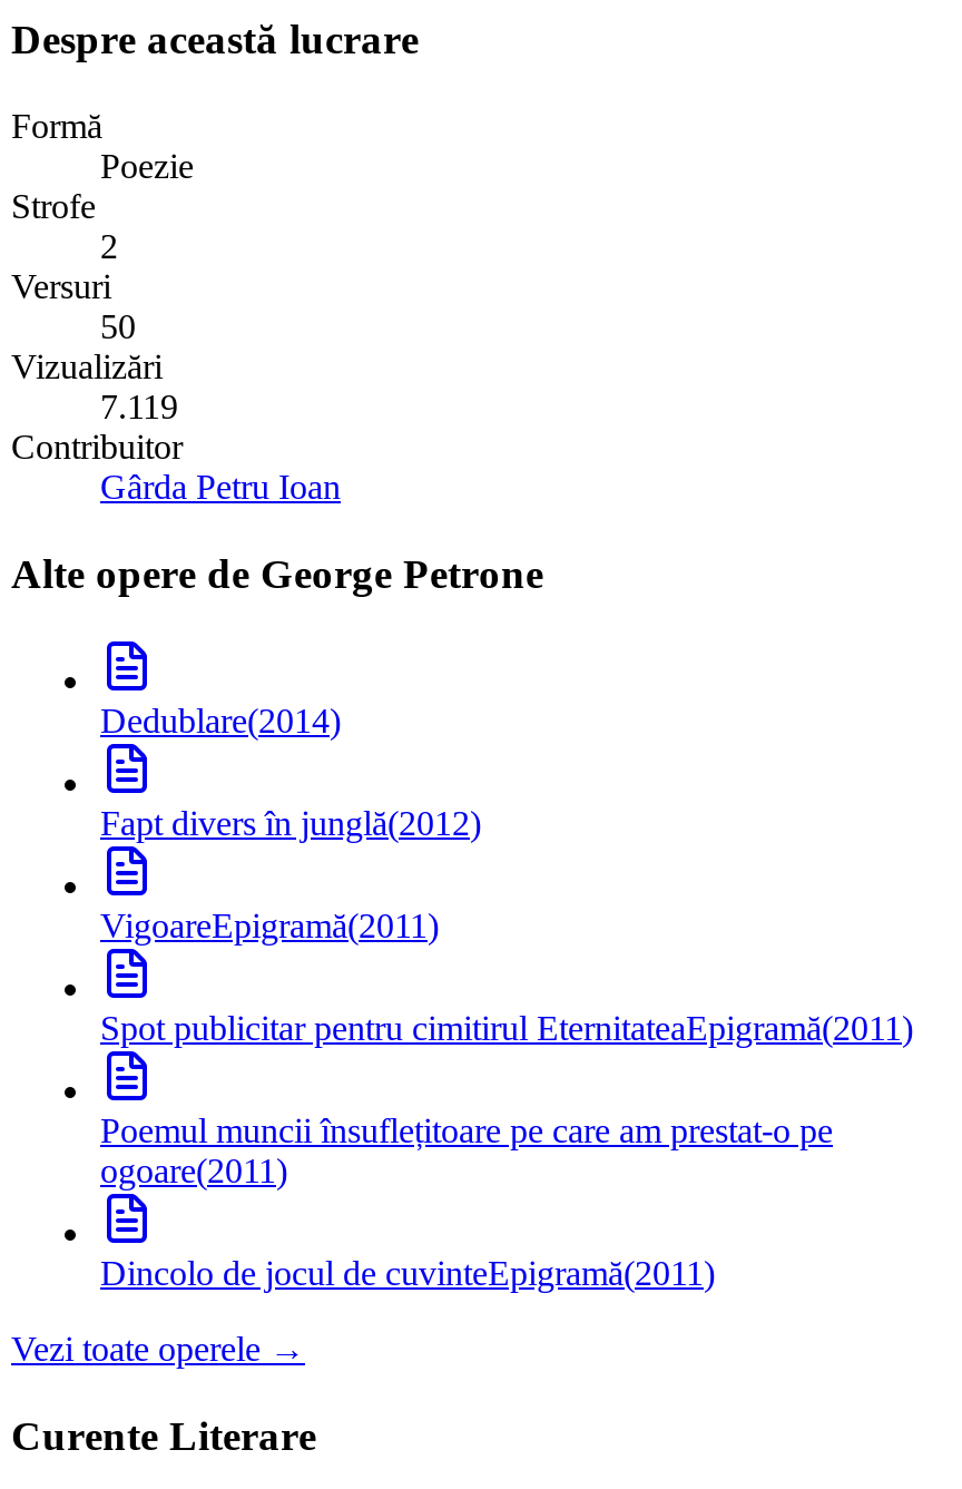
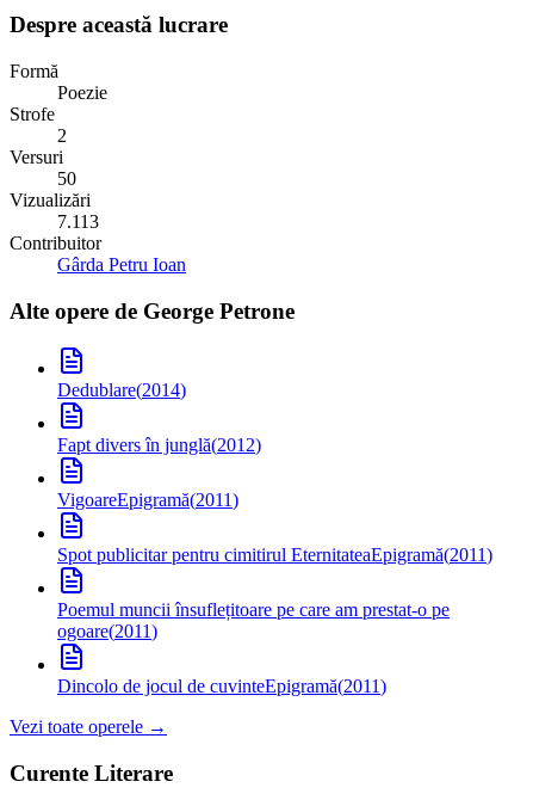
- 7.119
+ 7.113
